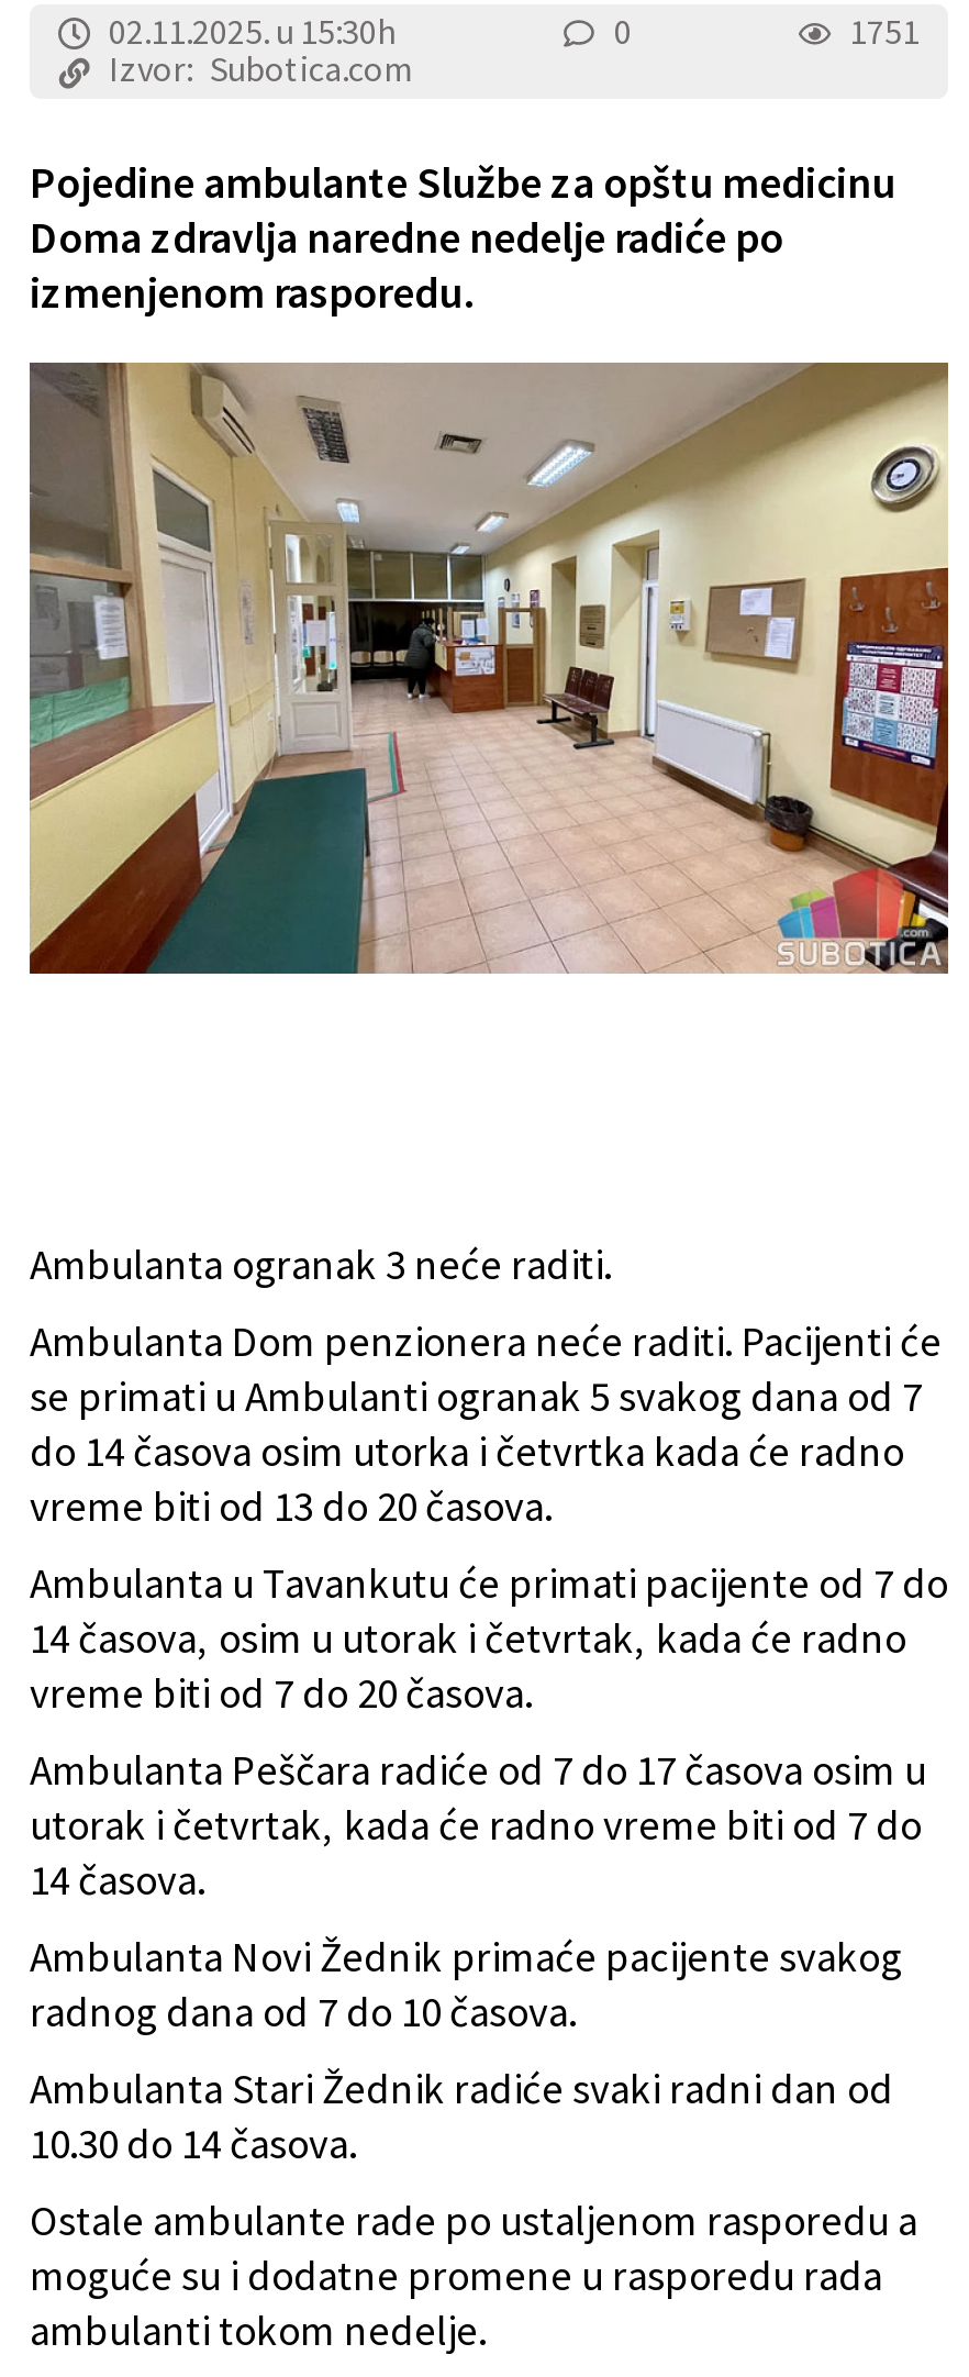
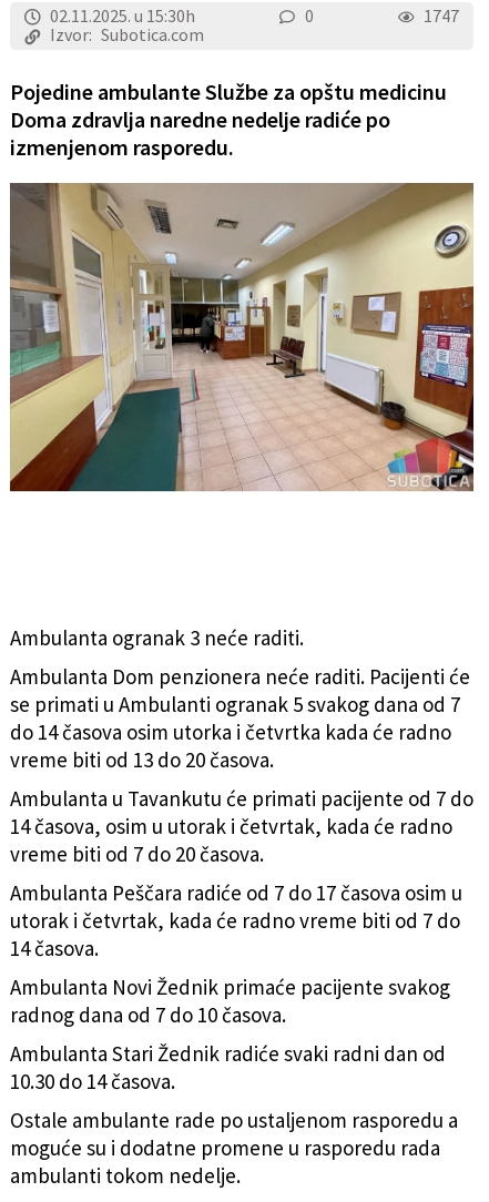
- 1751
+ 1747
